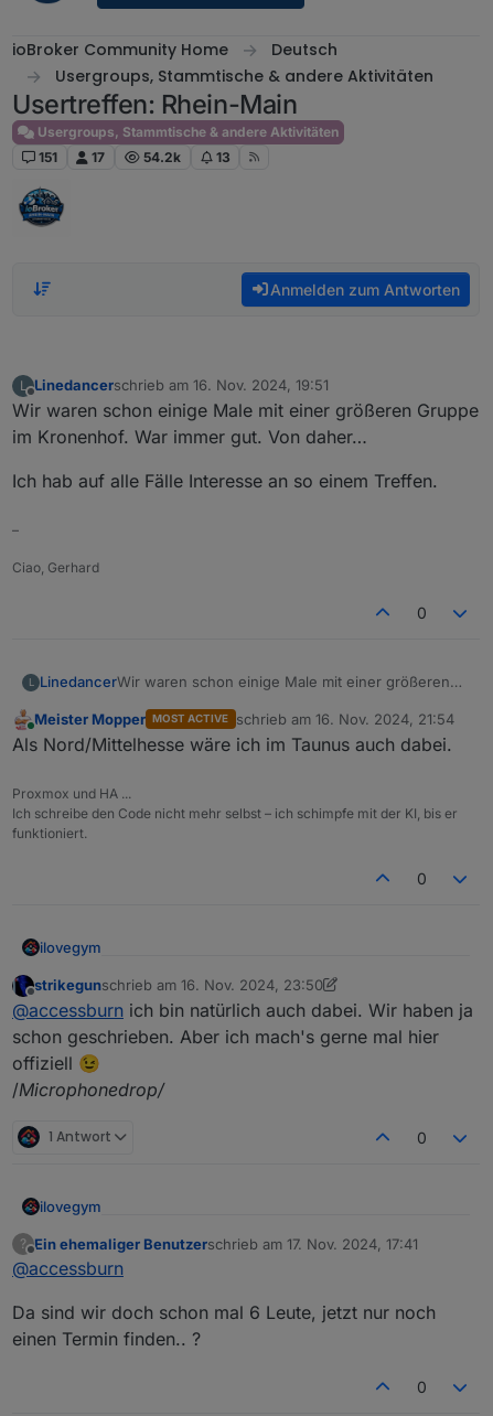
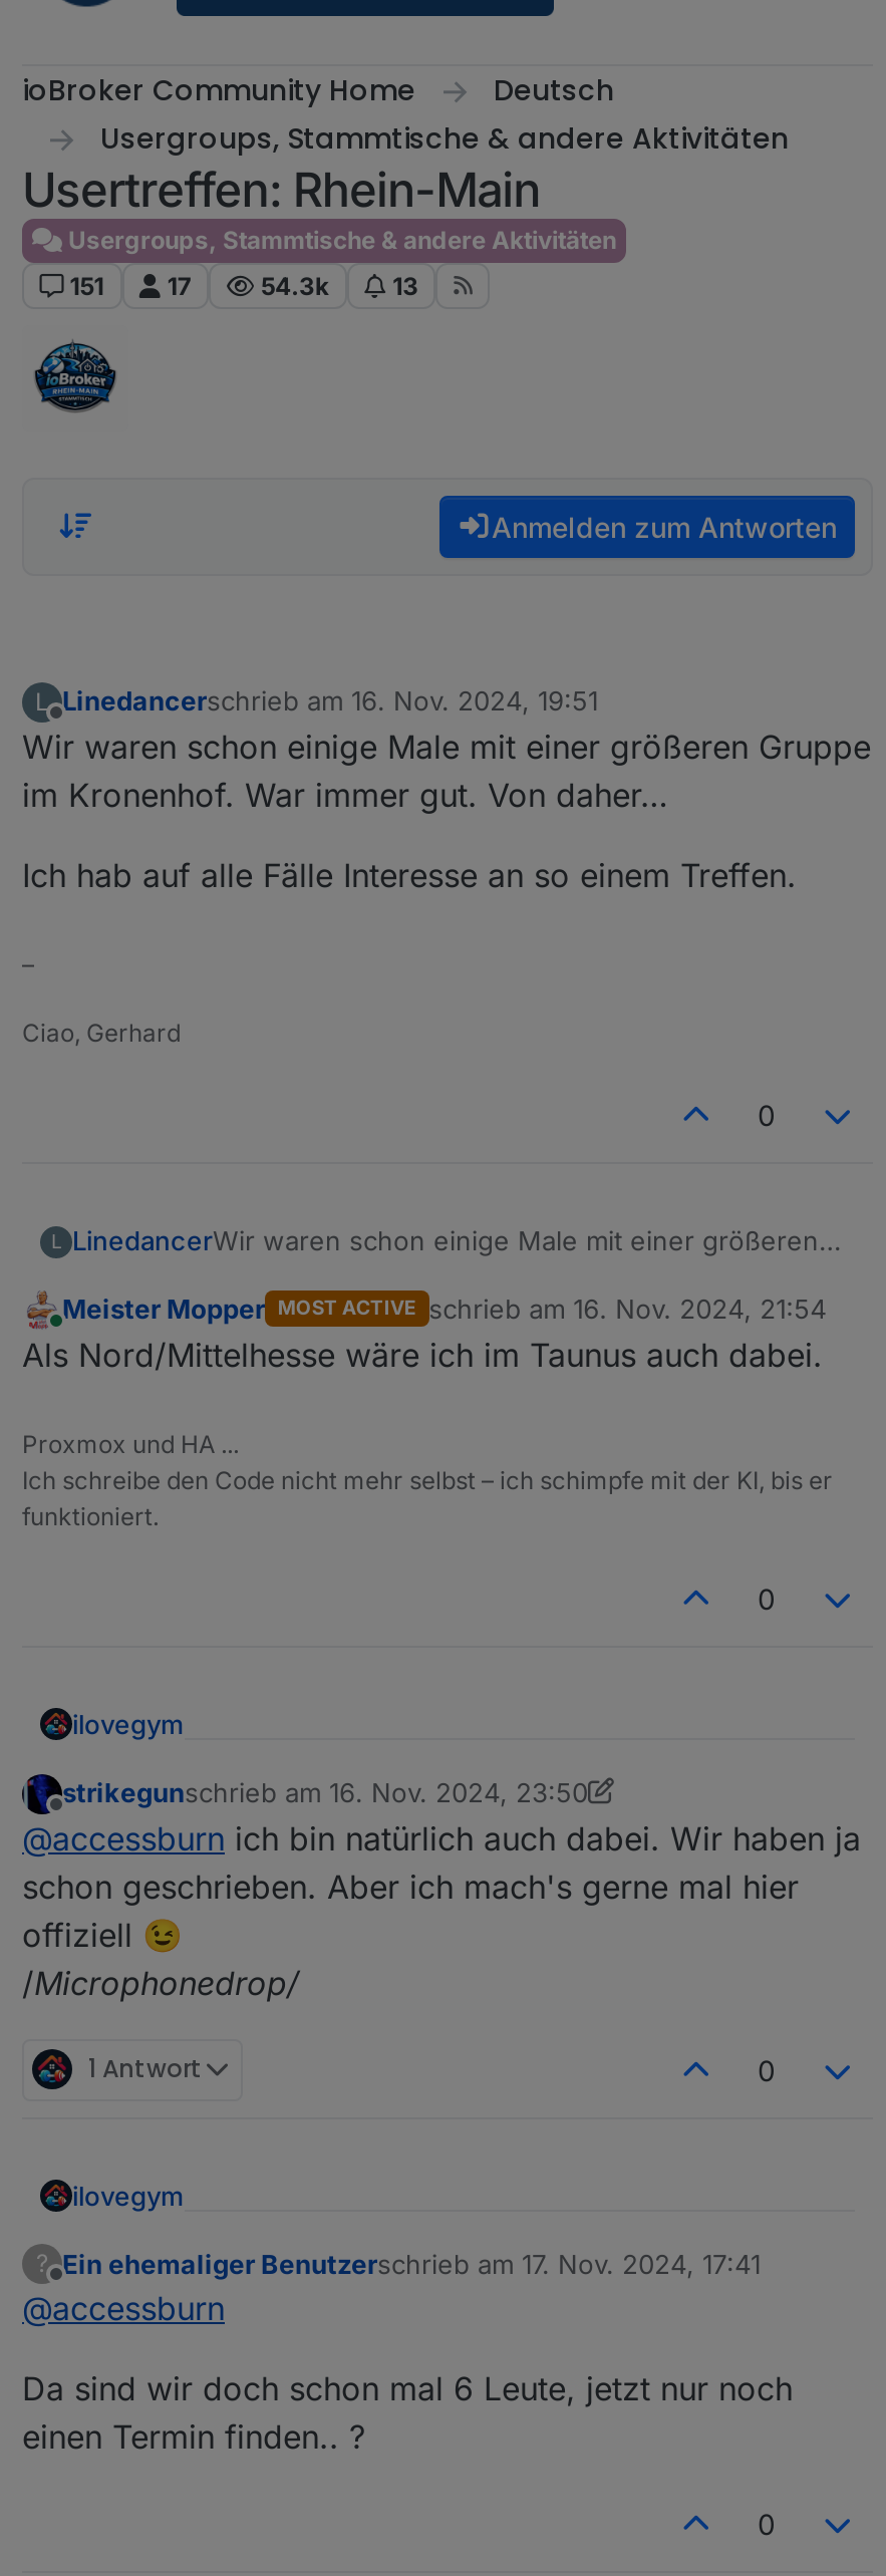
- 54.2k
+ 54.3k
